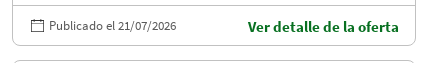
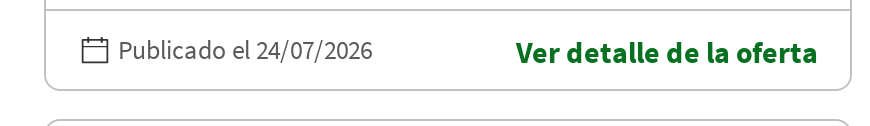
- Publicado el 21/07/2026
+ Publicado el 24/07/2026
